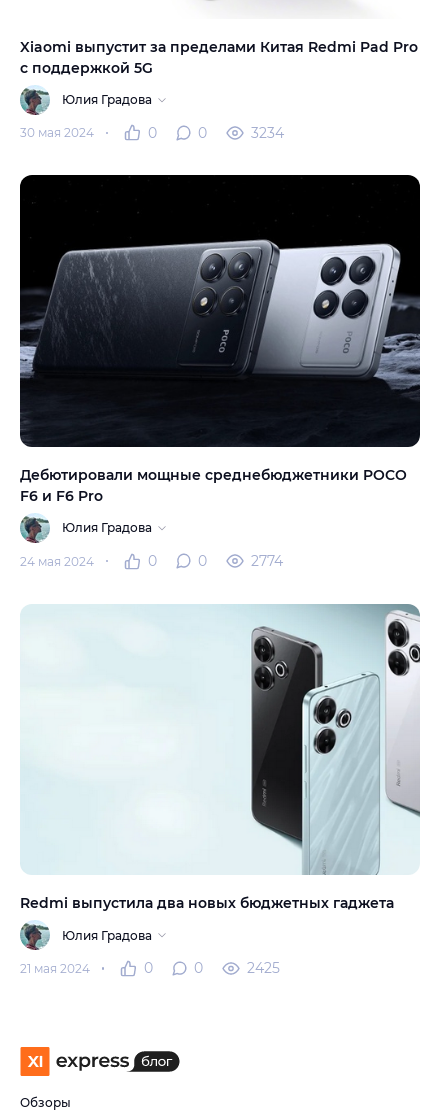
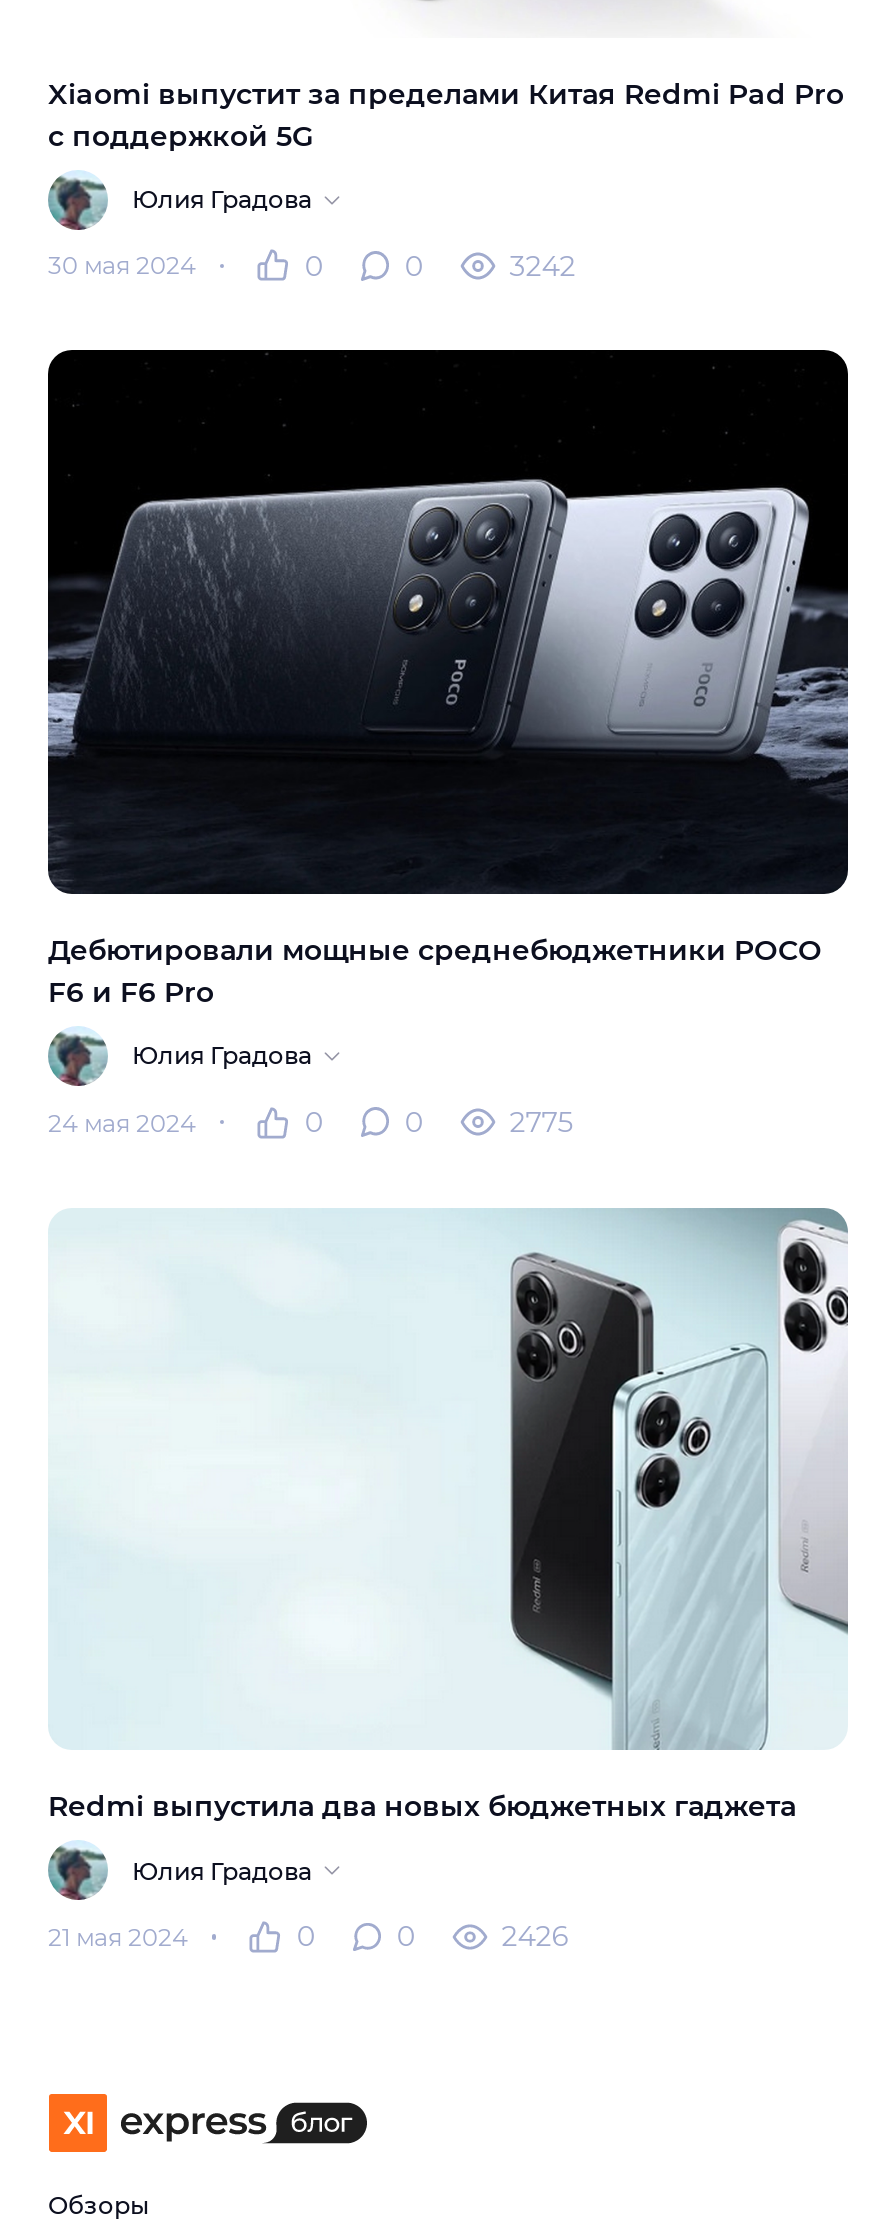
- 3234
+ 3242

- 2774
+ 2775

- 2425
+ 2426
